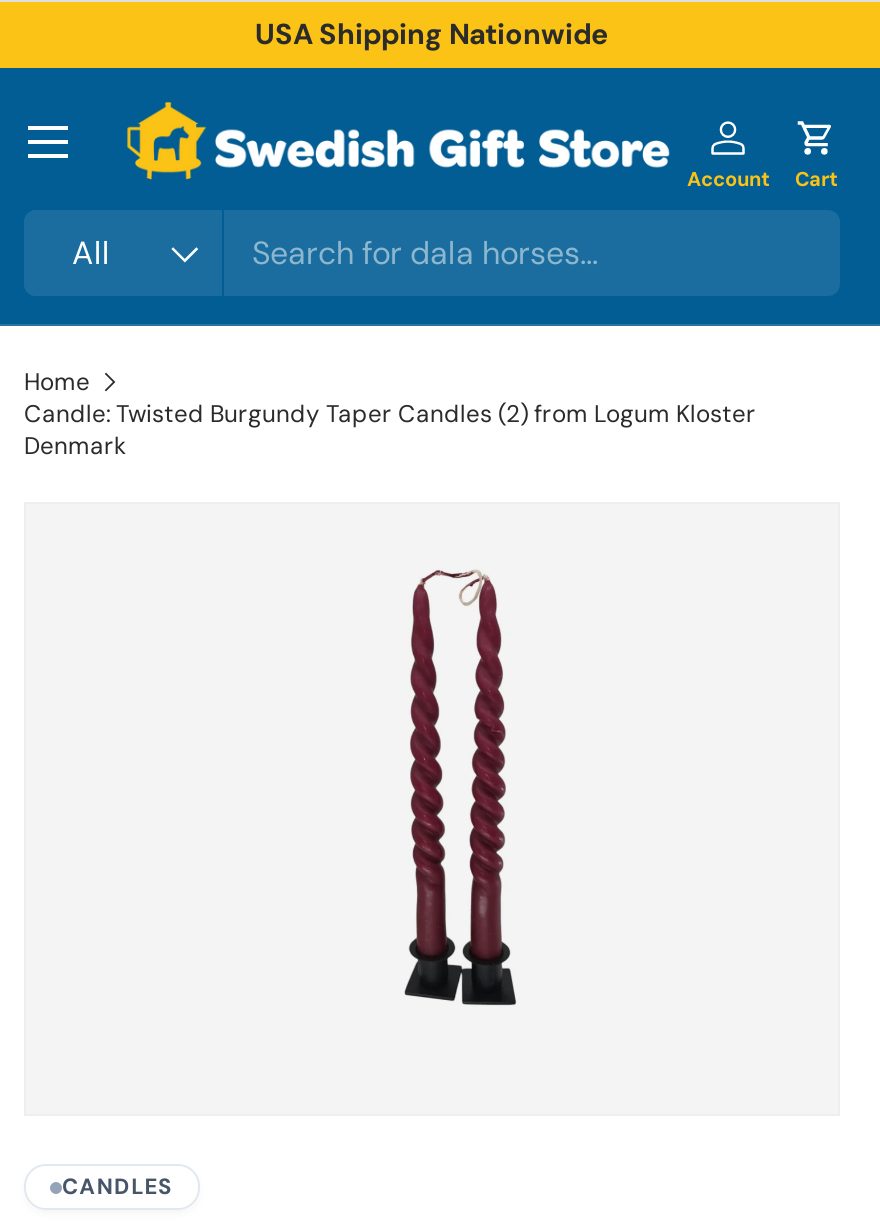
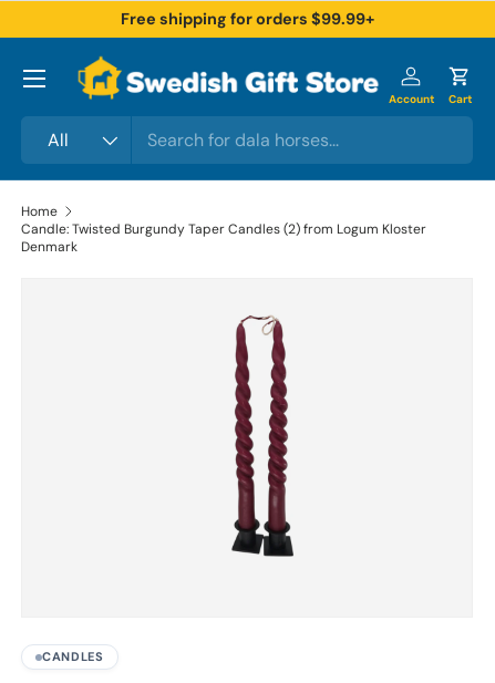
- USA Shipping Nationwide
+ Free shipping for orders $99.99+
